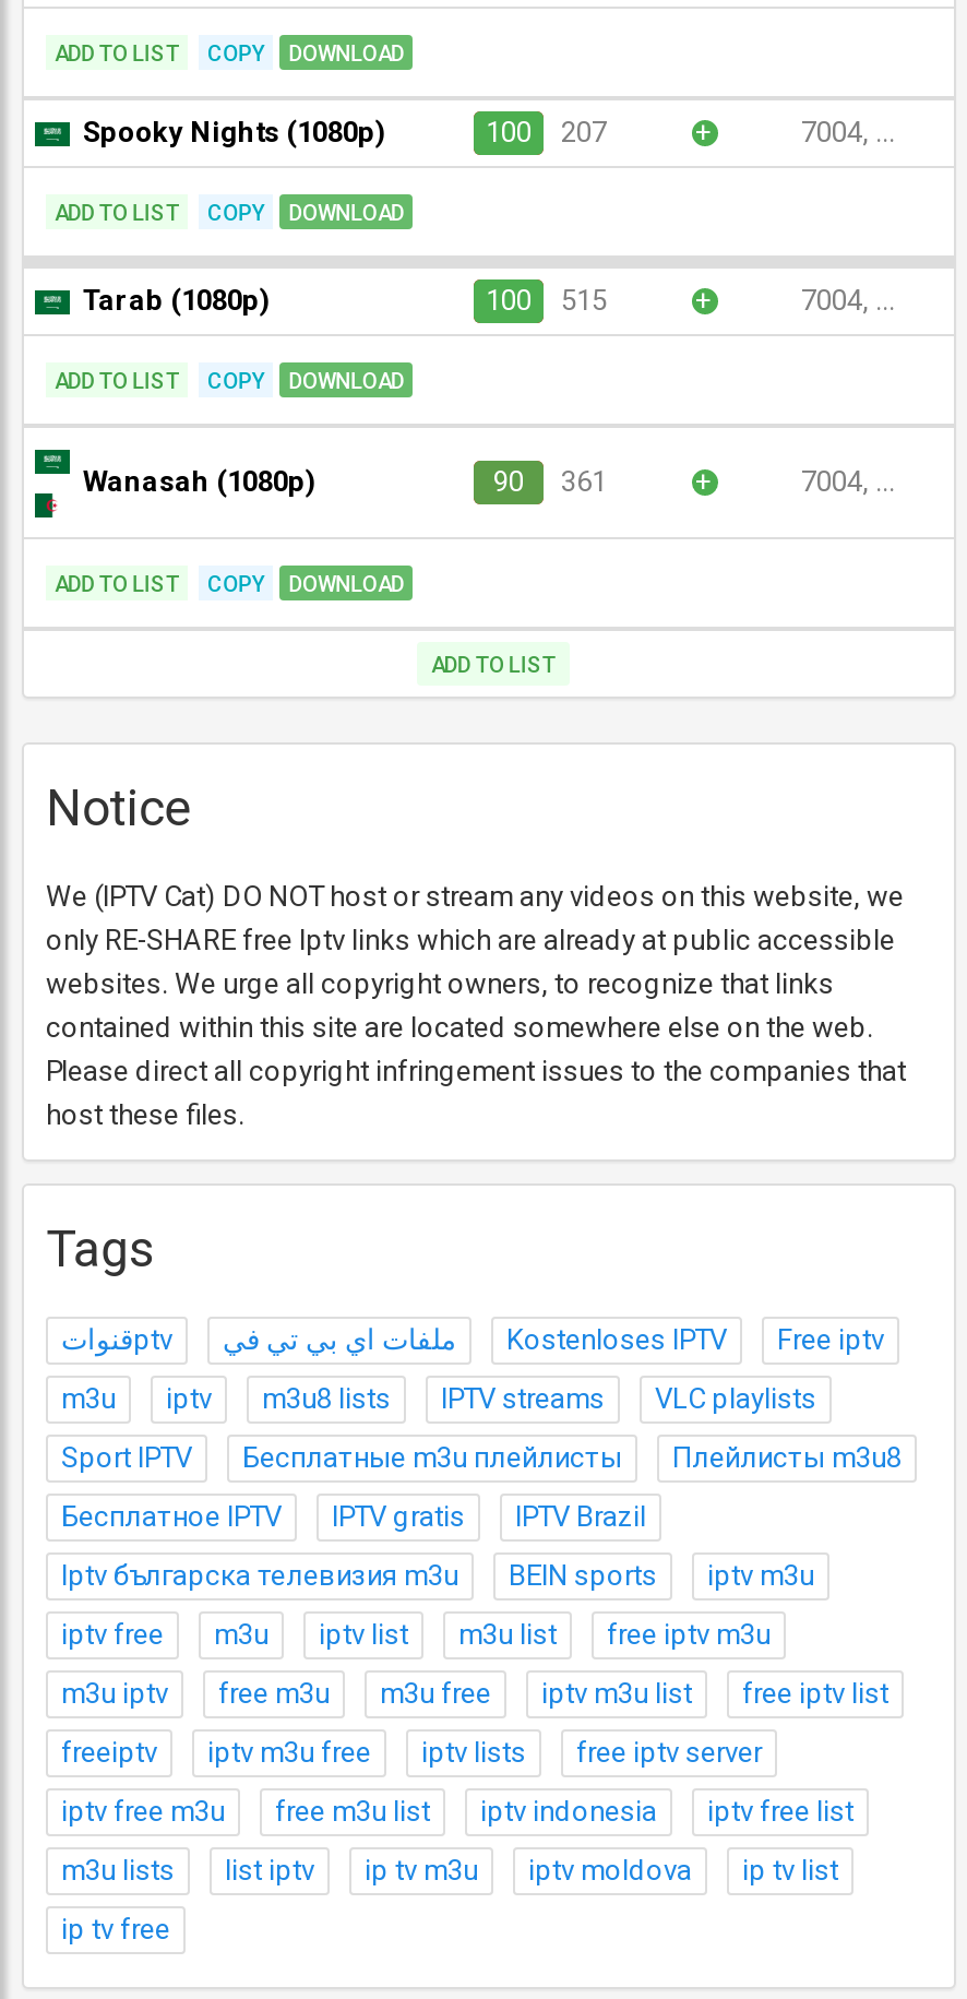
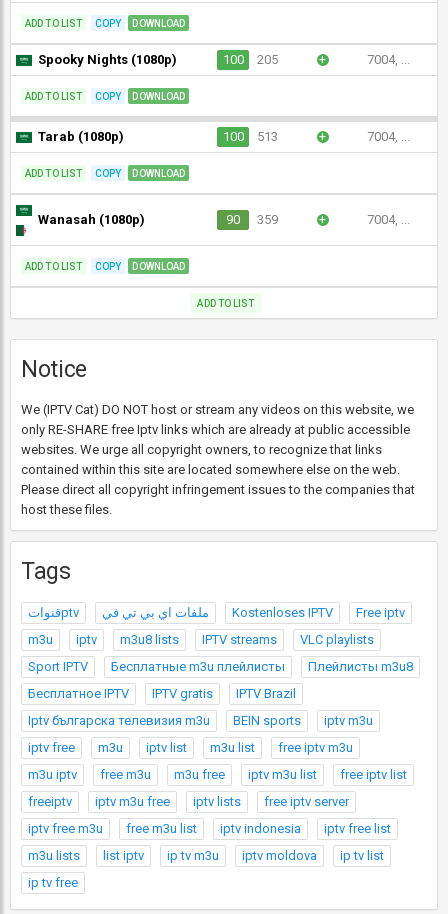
- 100 207
+ 100 205

- 100 515
+ 100 513

- 90 361
+ 90 359
